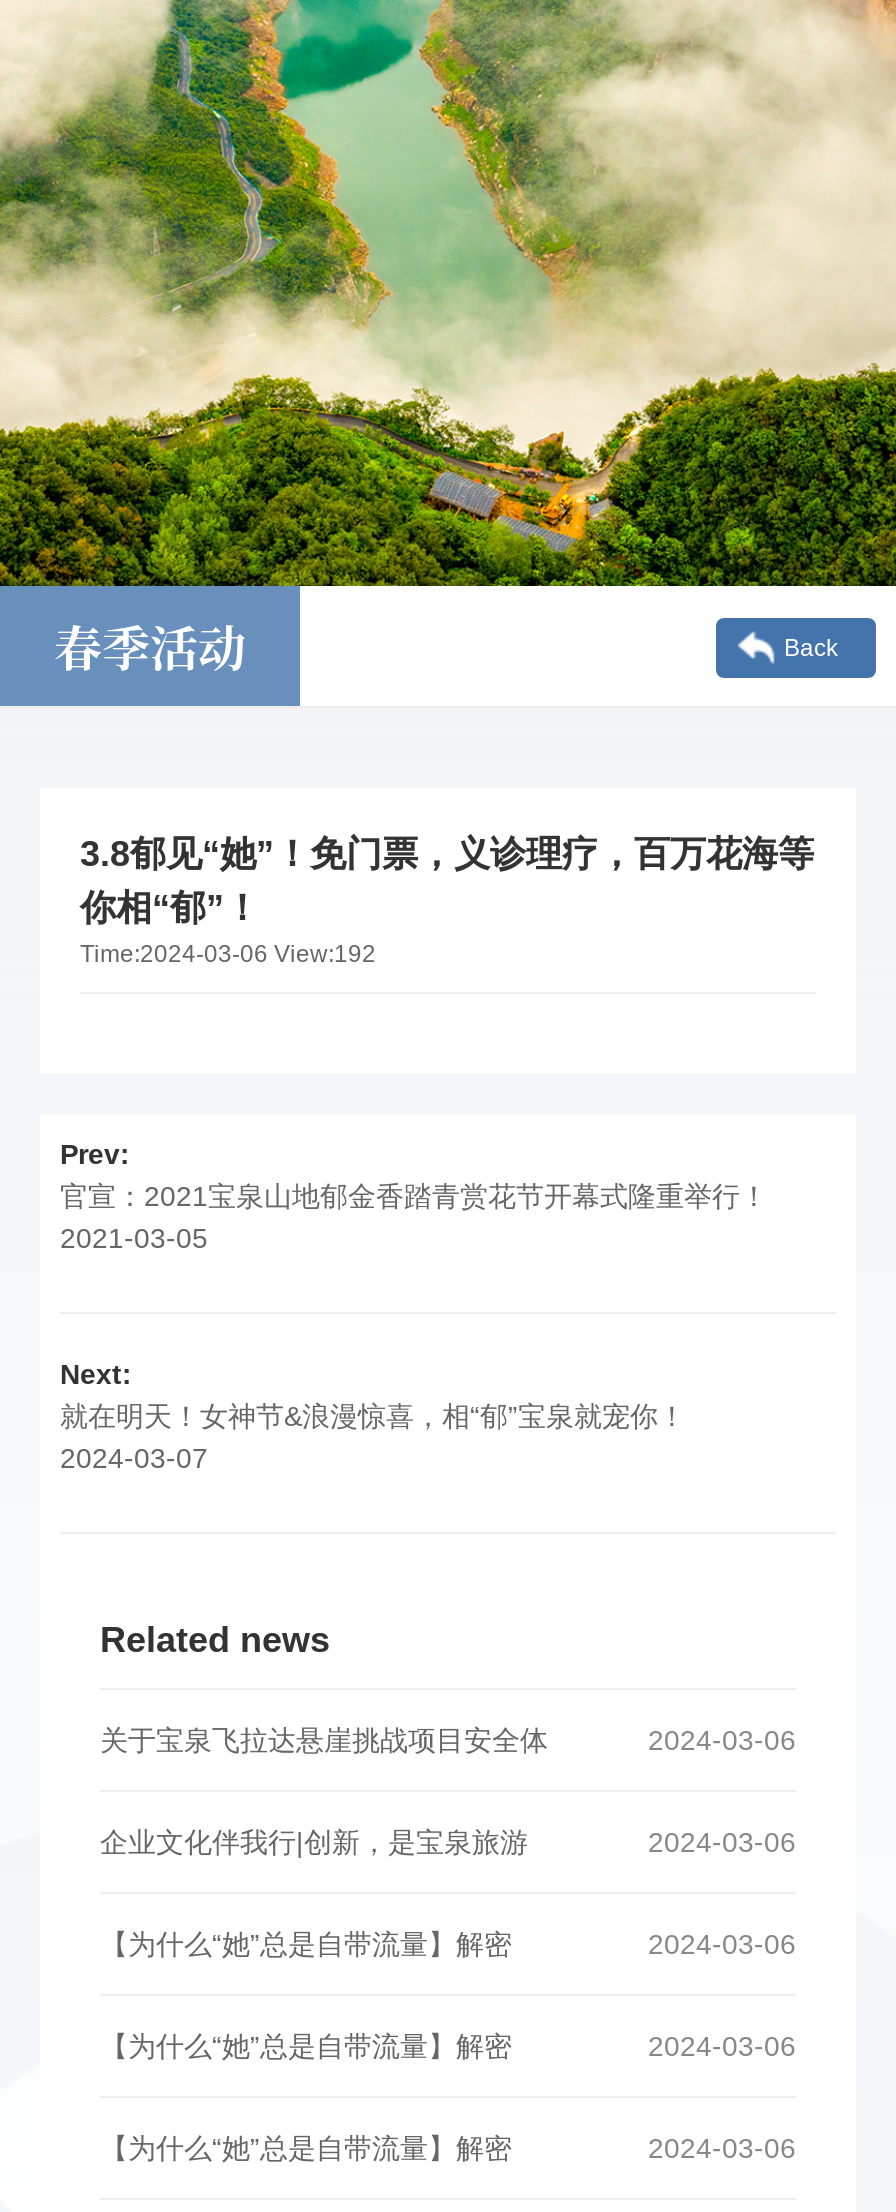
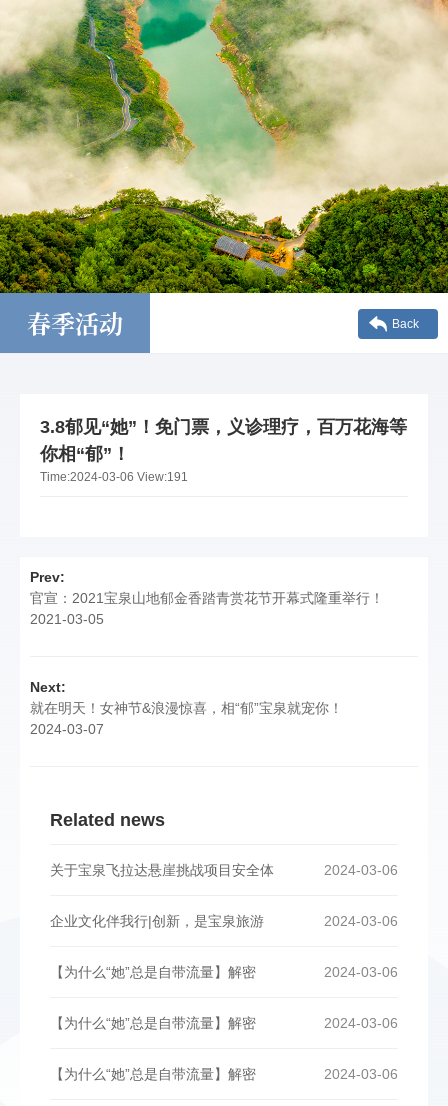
- Time:2024-03-06 View:192
+ Time:2024-03-06 View:191
